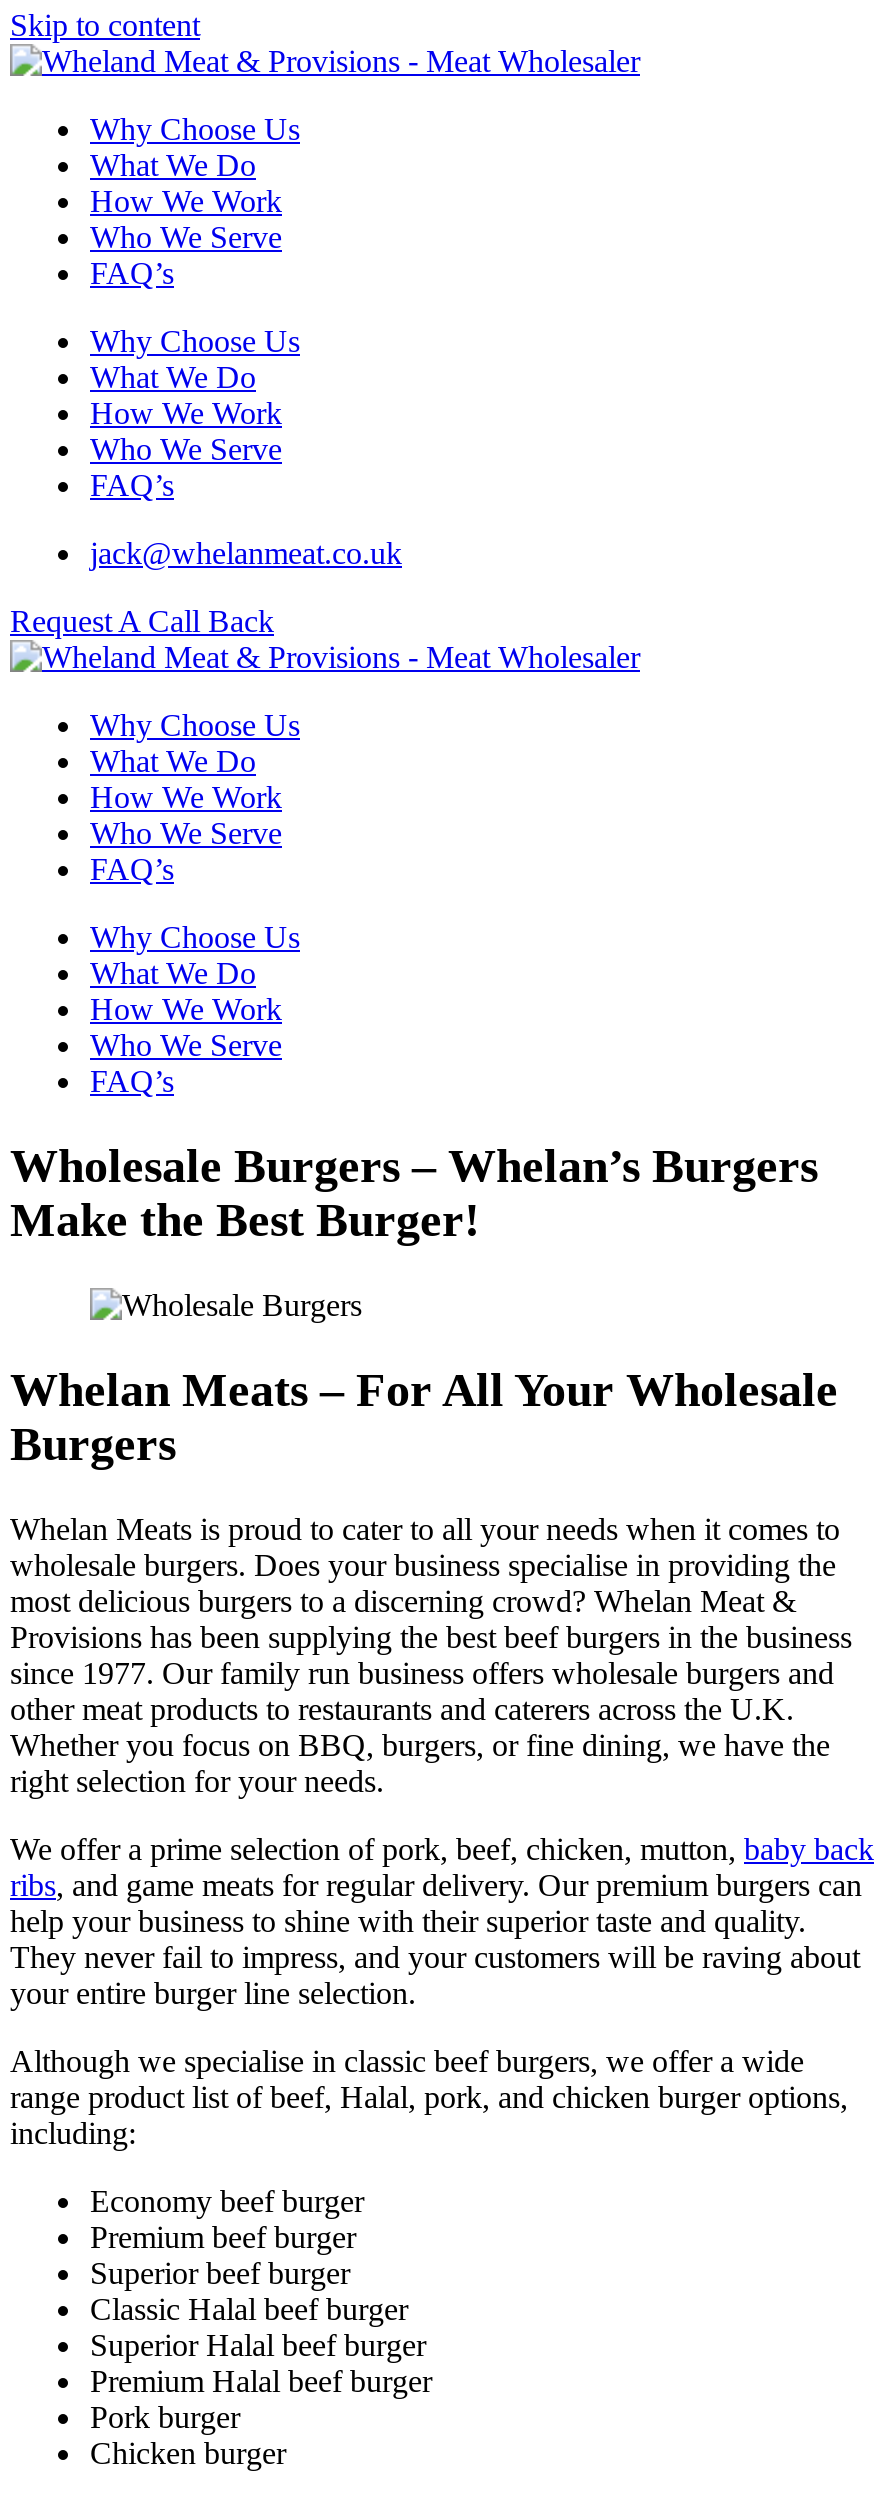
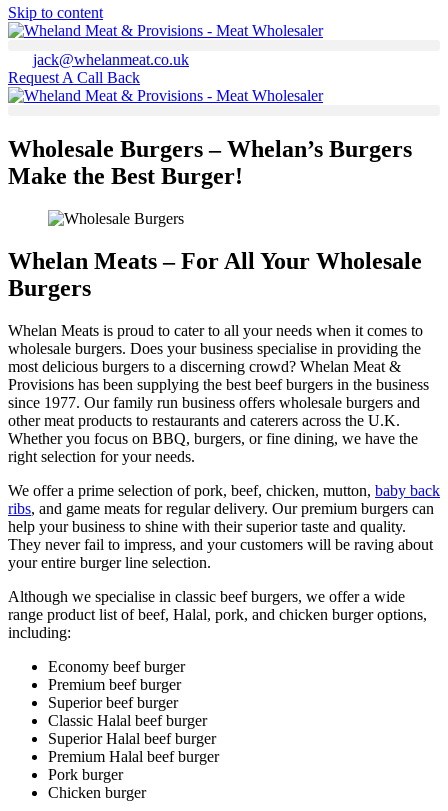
- Why Choose Us
- What We Do
- How We Work
- Who We Serve
- FAQ’s
- Why Choose Us
- What We Do
- How We Work
- Who We Serve
- FAQ’s

- Why Choose Us
- What We Do
- How We Work
- Who We Serve
- FAQ’s
- Why Choose Us
- What We Do
- How We Work
- Who We Serve
- FAQ’s
